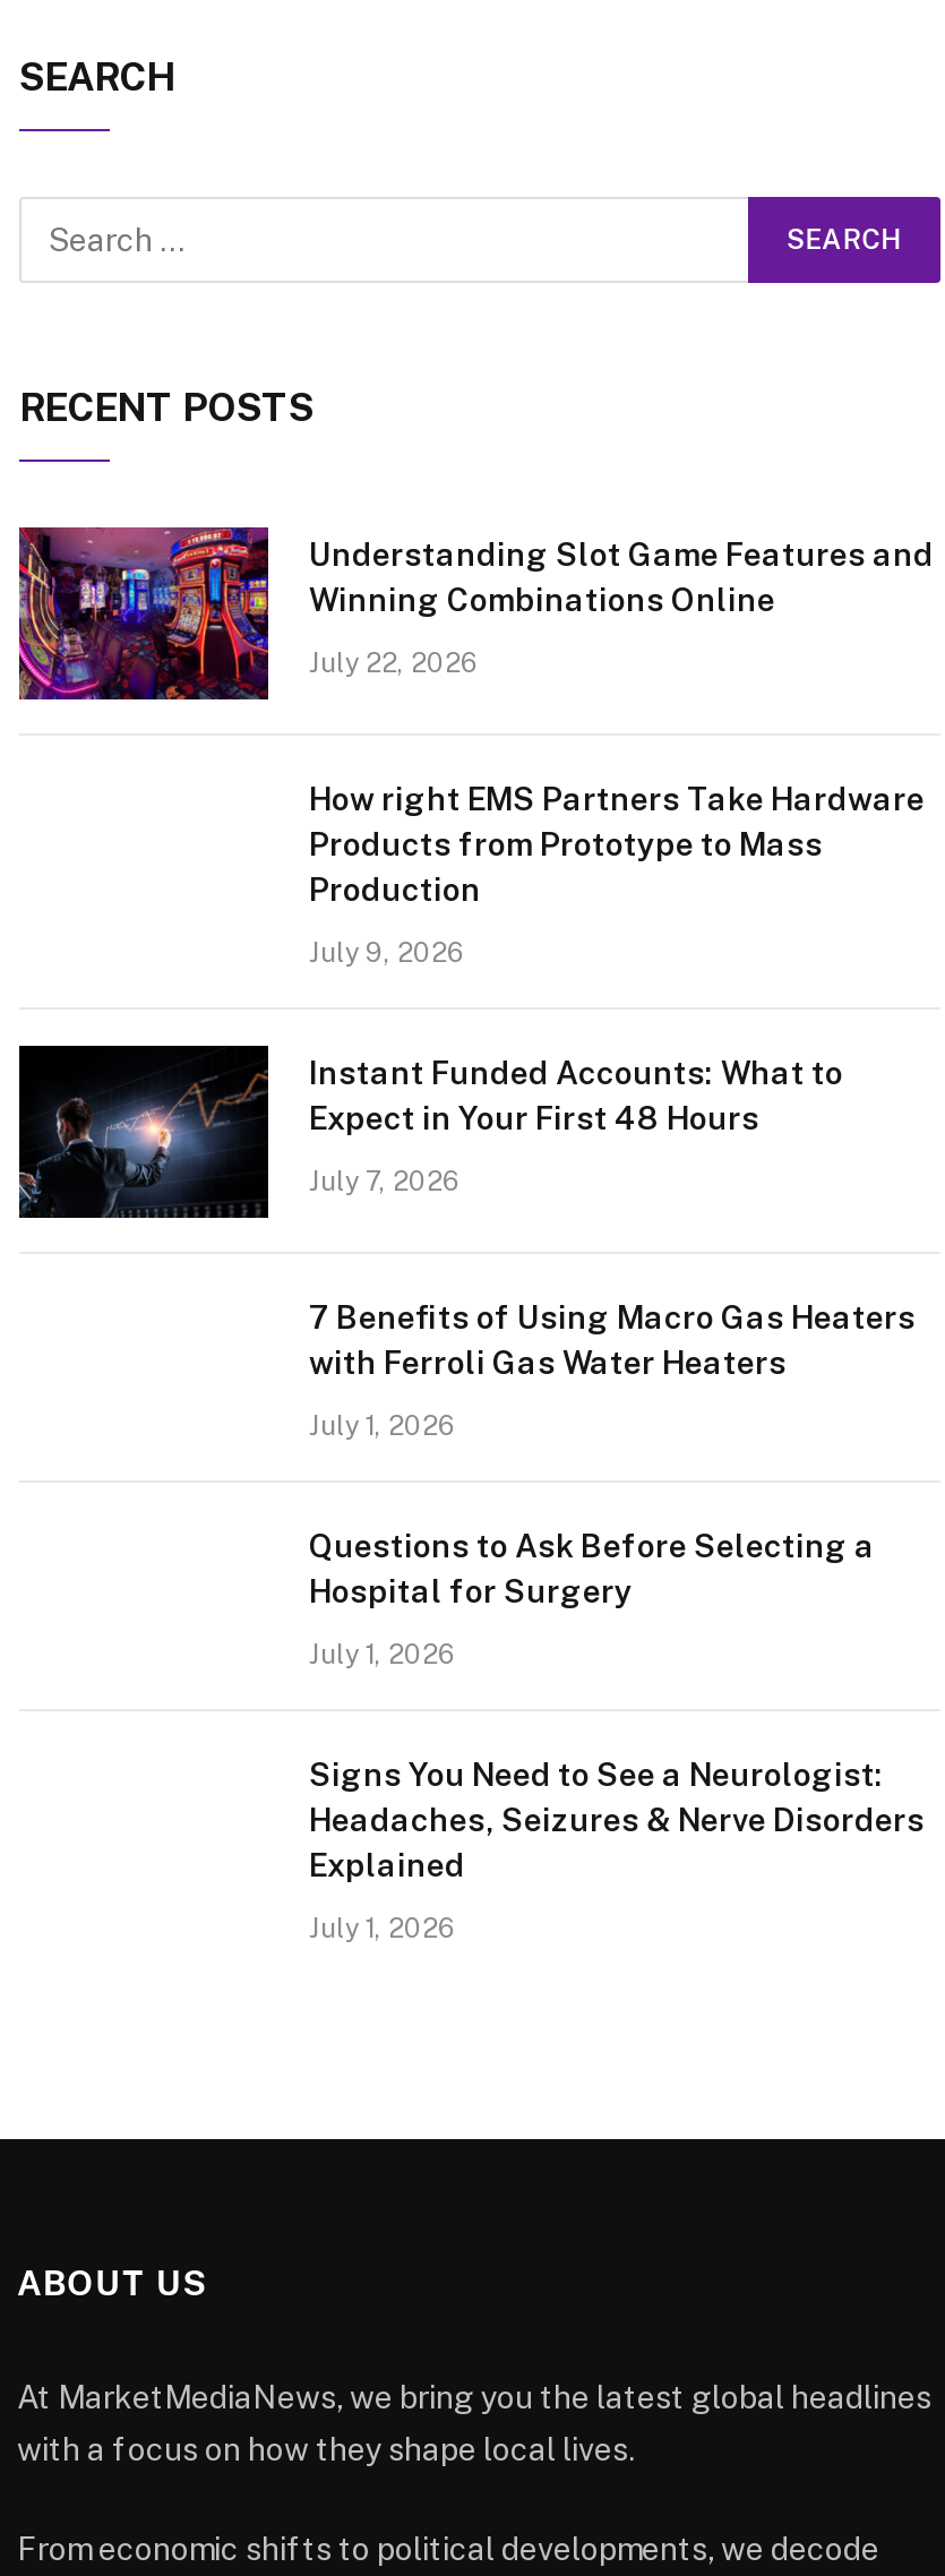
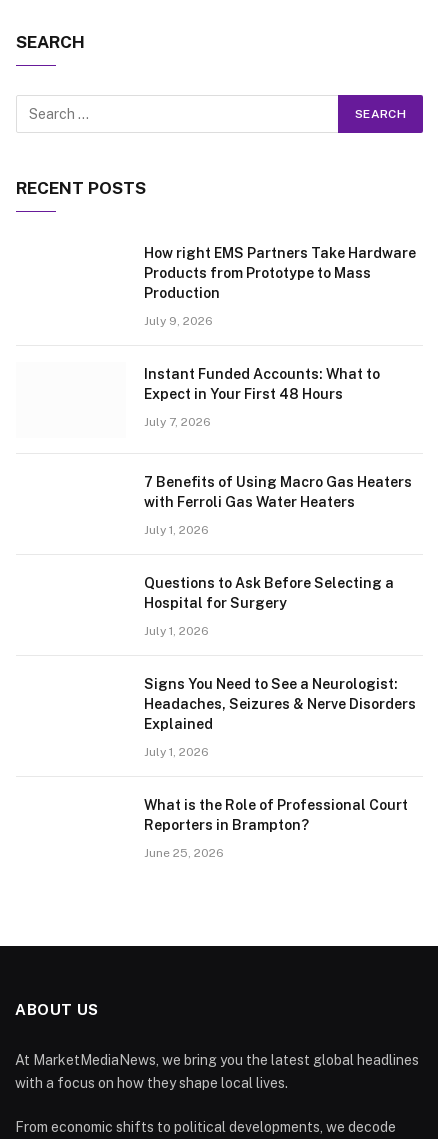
- [image]
- Understanding Slot Game Features and
- Winning Combinations Online
- July 22, 2026

moved up: How right EMS Partners Take Hardware | Products from Prototype to Mass | Production | ... | Explained | July 1, 2026

- [image]

+ What is the Role of Professional Court
+ Reporters in Brampton?
+ June 25, 2026
